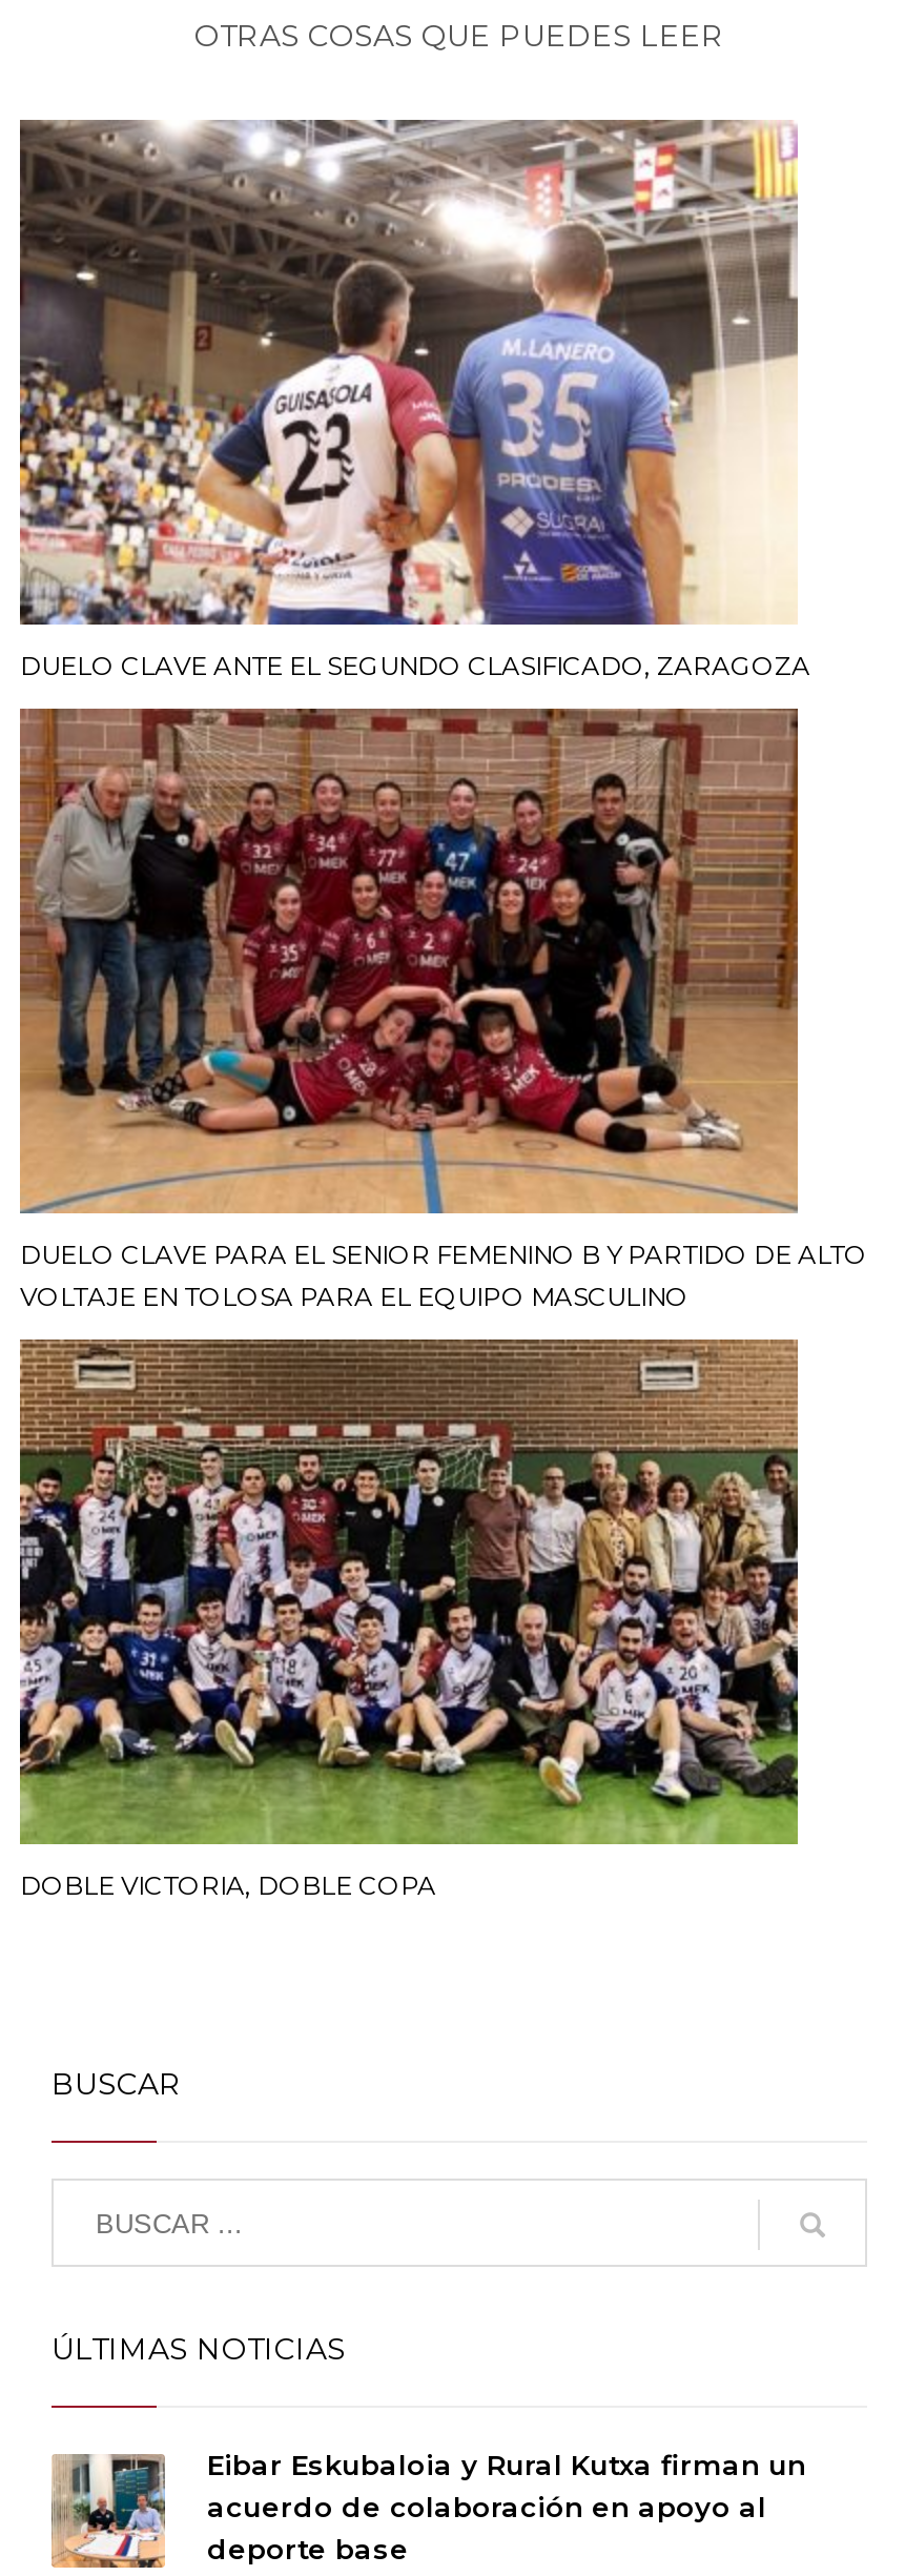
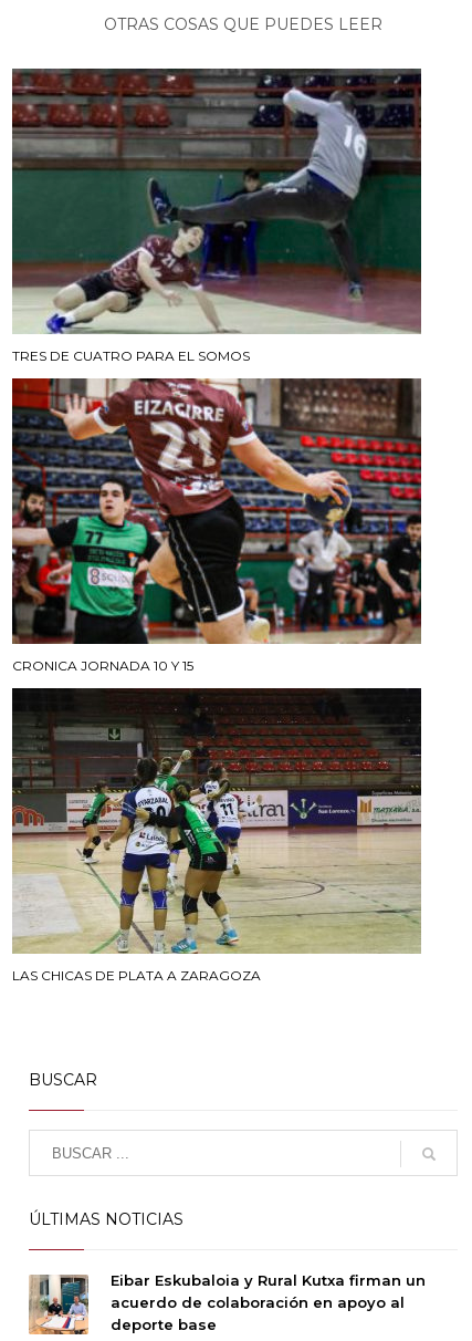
- [image]
- DUELO CLAVE ANTE EL SEGUNDO CLASIFICADO, ZARAGOZA
+ [image]
+ TRES DE CUATRO PARA EL SOMOS

- [image]
- DUELO CLAVE PARA EL SENIOR FEMENINO B Y PARTIDO DE ALTO
- VOLTAJE EN TOLOSA PARA EL EQUIPO MASCULINO
+ [image]
+ CRONICA JORNADA 10 Y 15

- [image]
- DOBLE VICTORIA, DOBLE COPA
+ [image]
+ LAS CHICAS DE PLATA A ZARAGOZA
